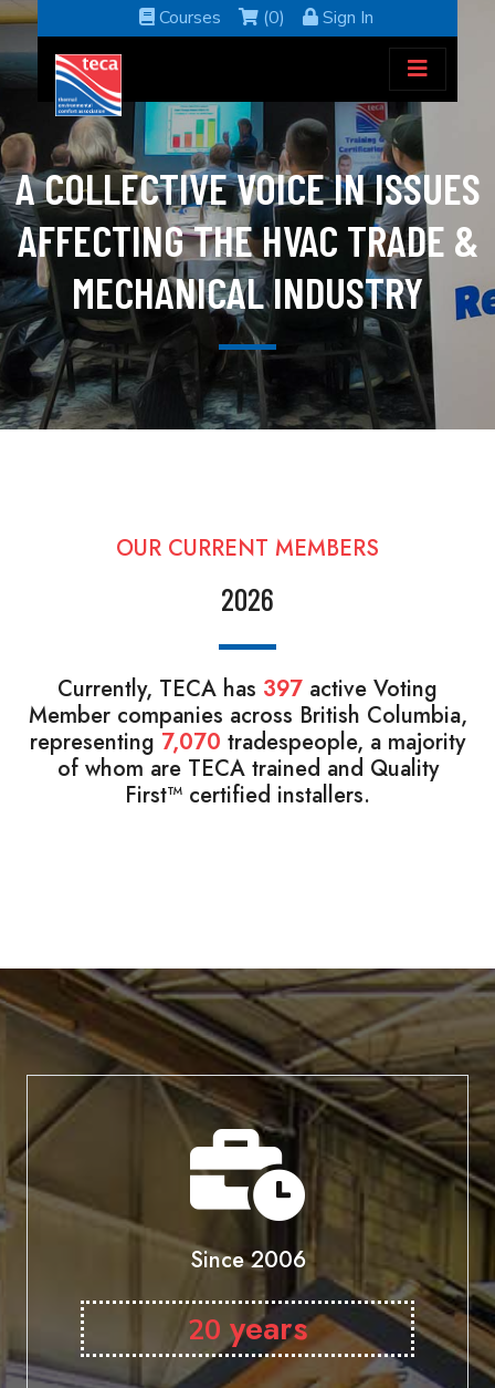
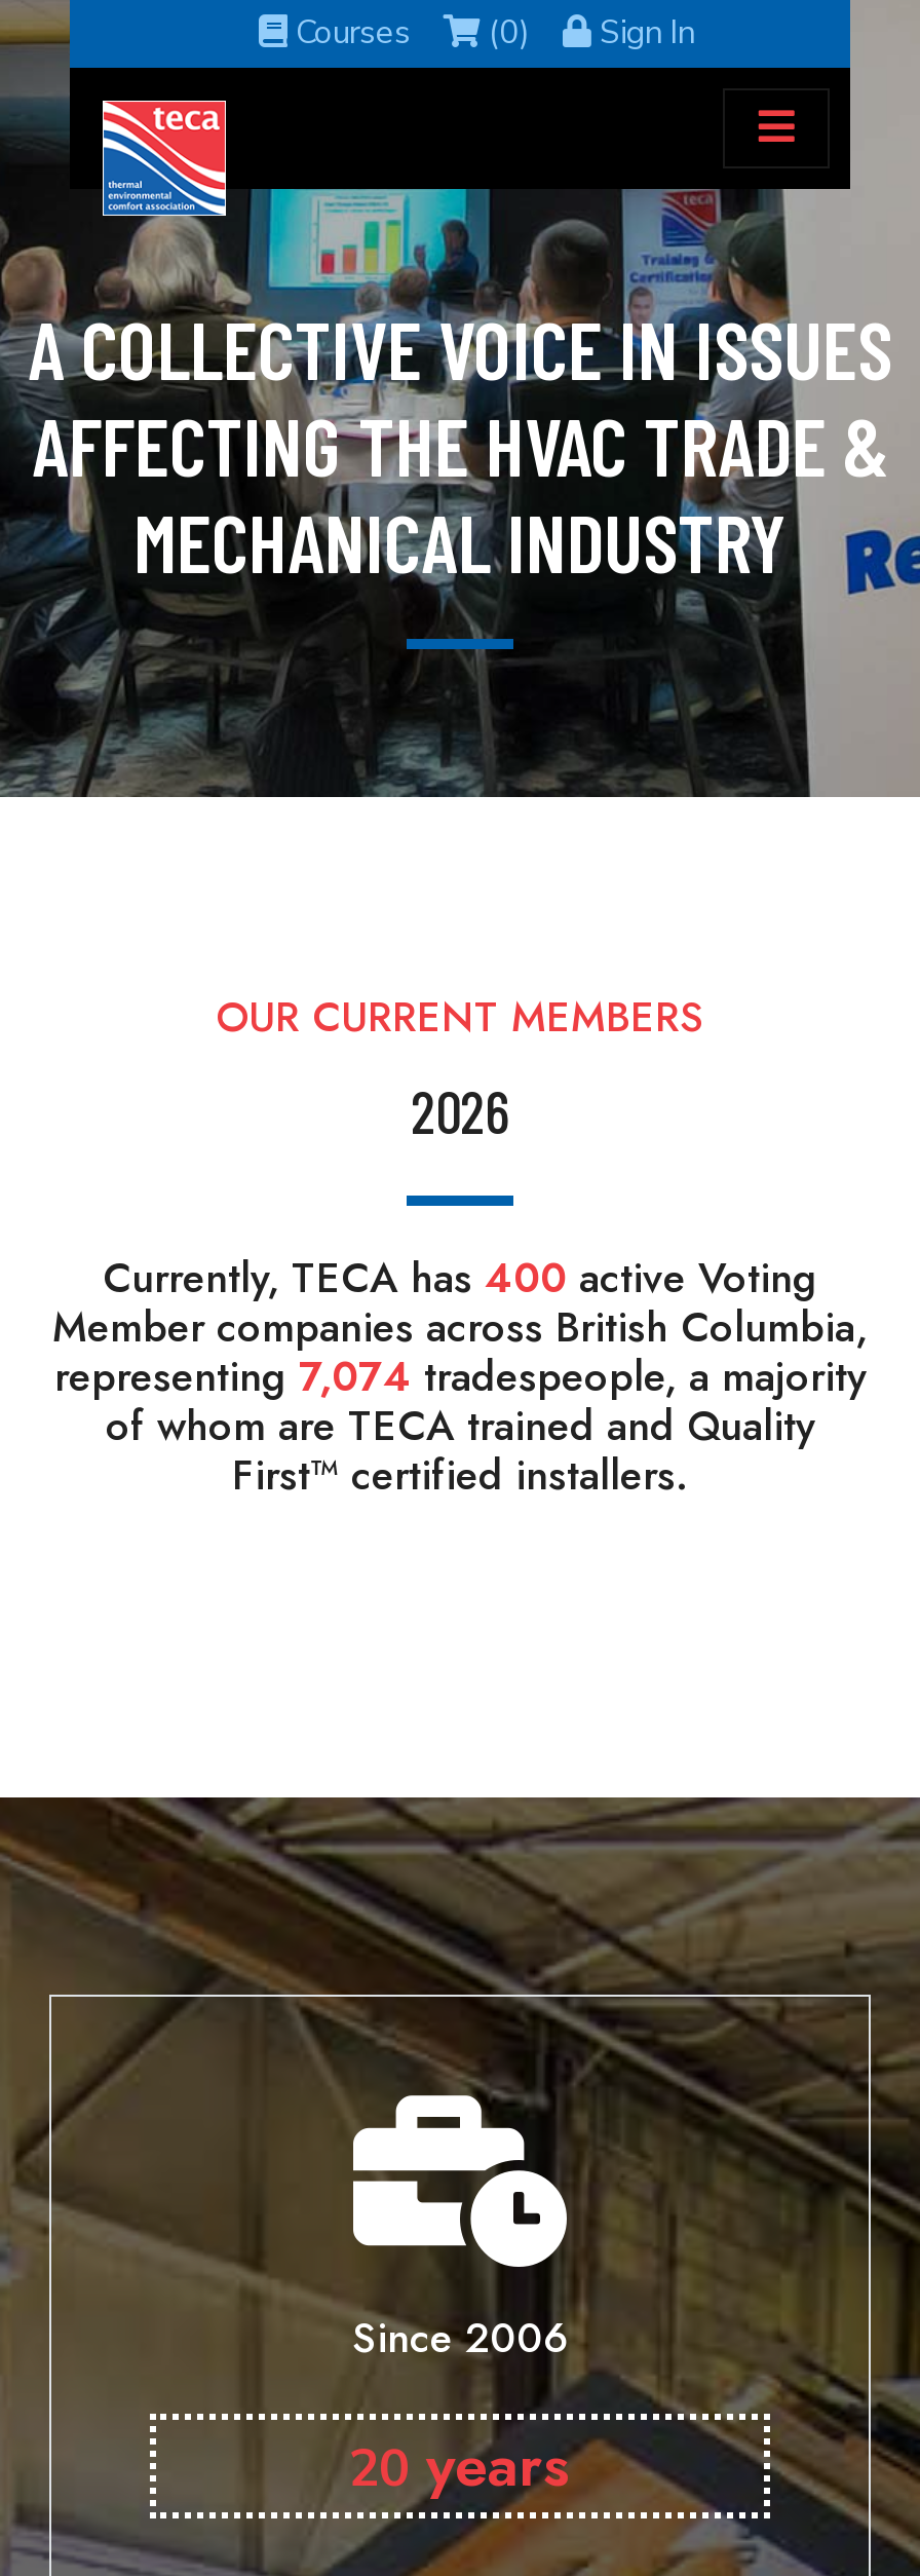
- Currently, TECA has 397 active Voting
+ Currently, TECA has 400 active Voting

- representing 7,070 tradespeople, a majority
+ representing 7,074 tradespeople, a majority
